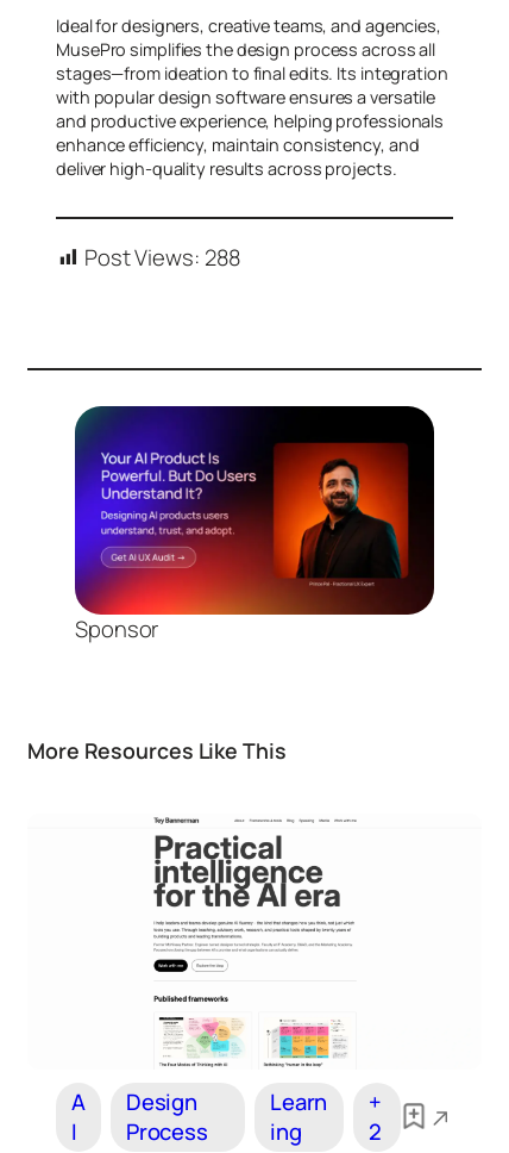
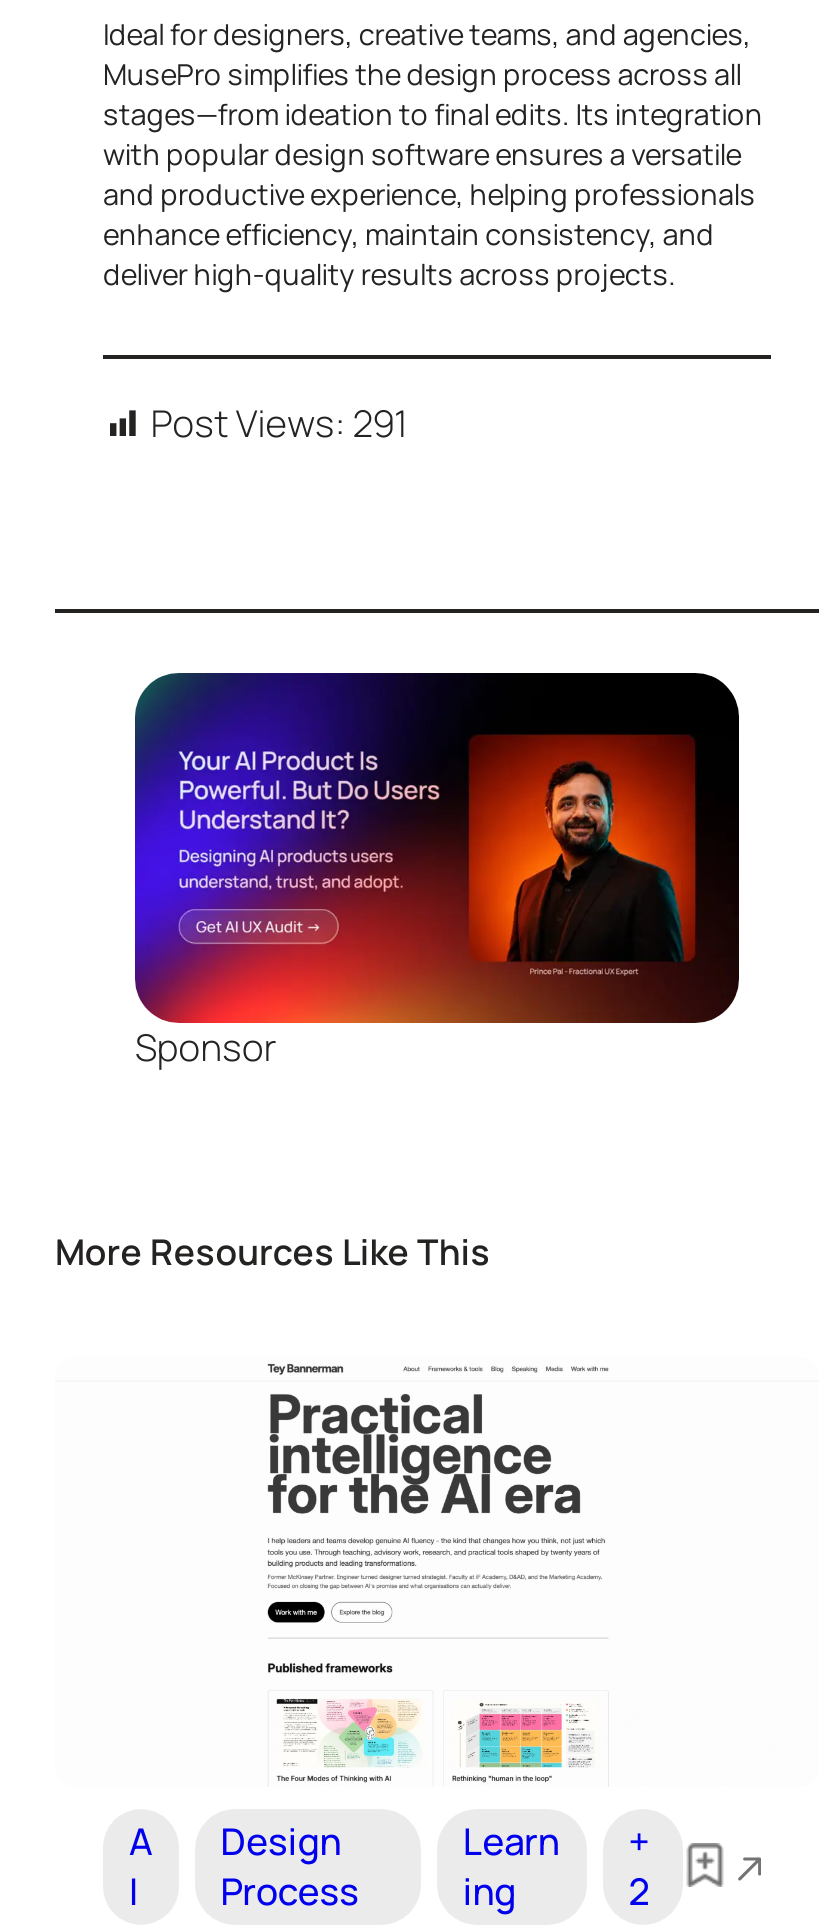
- Post Views: 288
+ Post Views: 291
